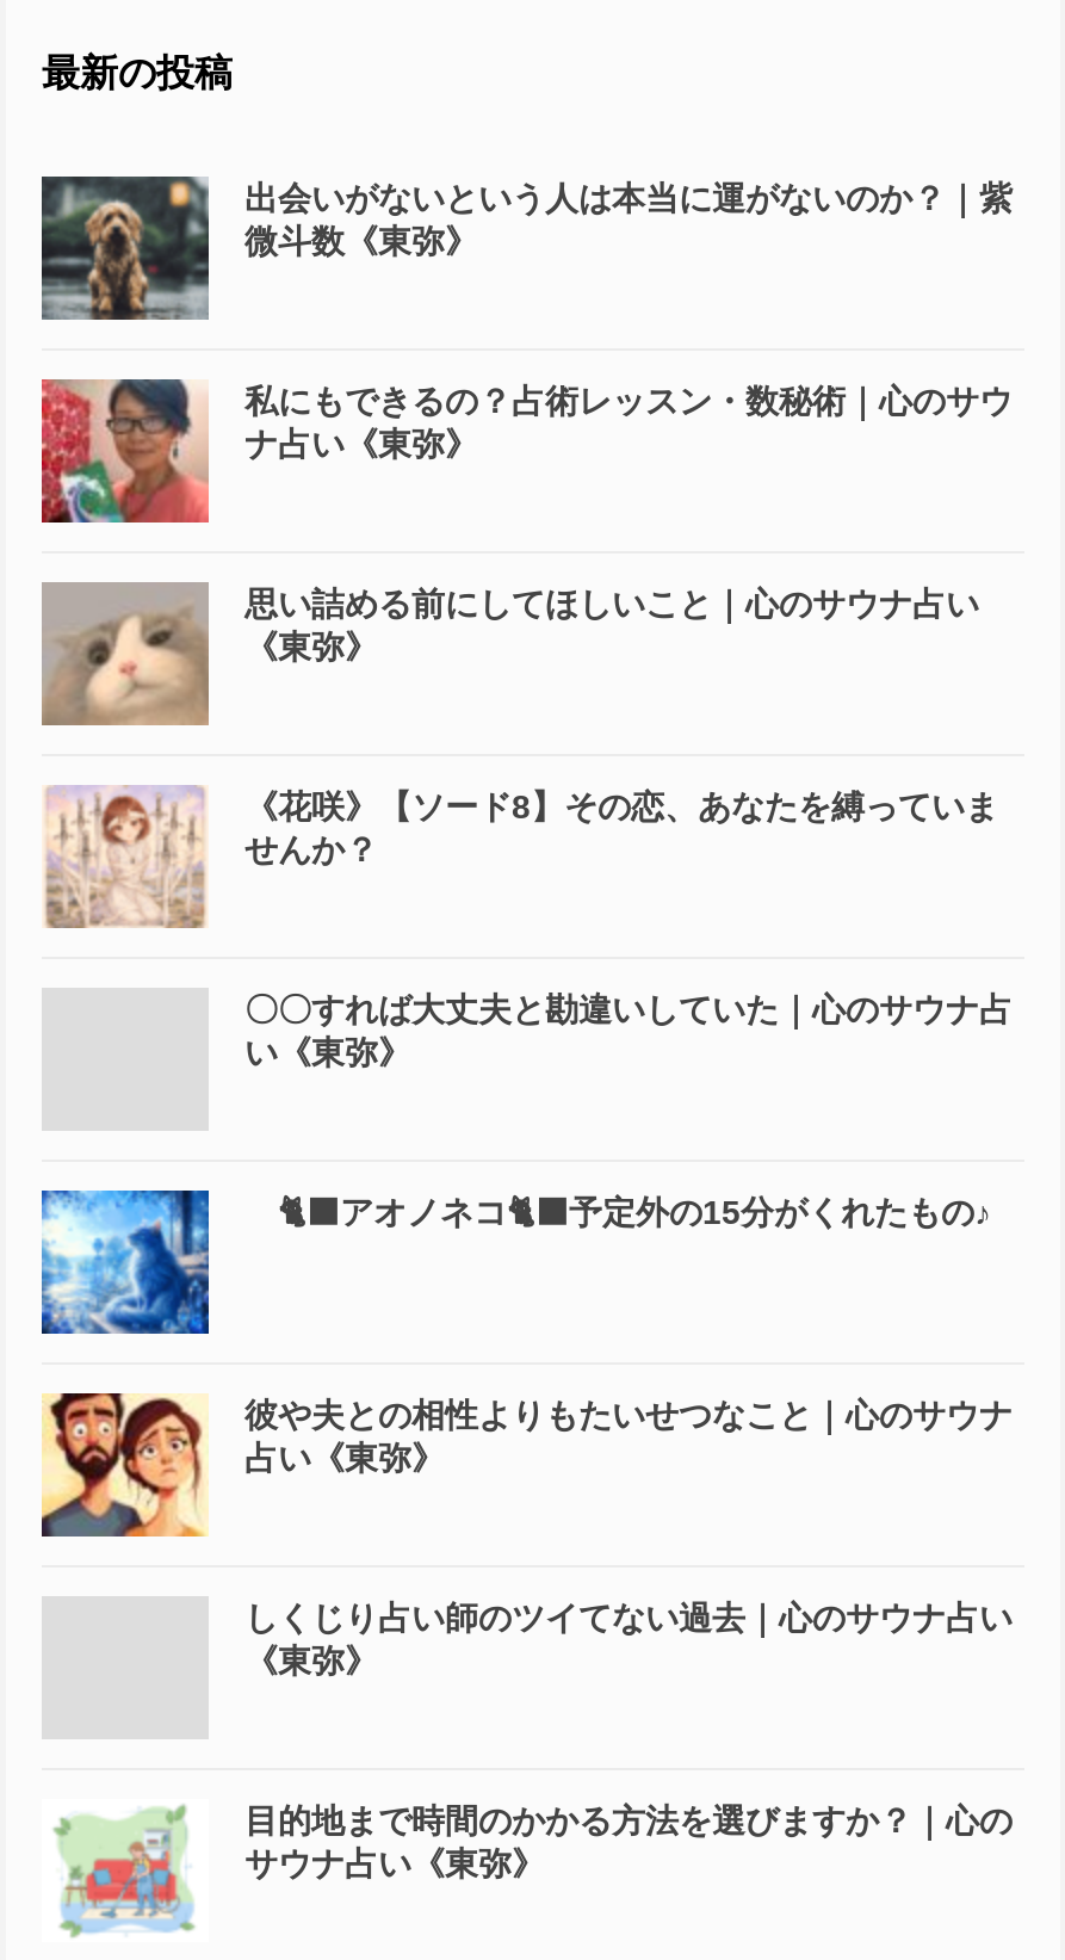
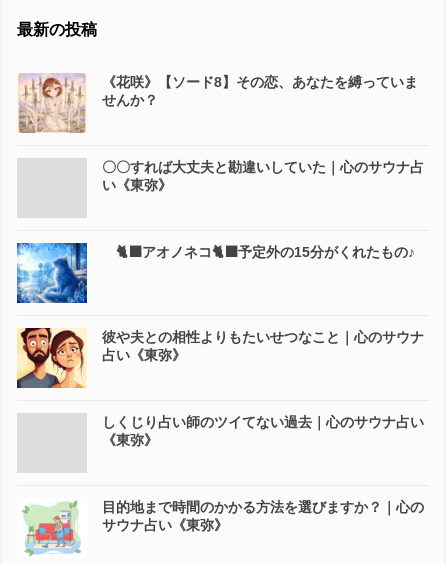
- [image]
- 出会いがないという人は本当に運がないのか？｜紫
- 微斗数《東弥》

- [image]
- 私にもできるの？占術レッスン・数秘術｜心のサウ
- ナ占い《東弥》

- [image]
- 思い詰める前にしてほしいこと｜心のサウナ占い
- 《東弥》
